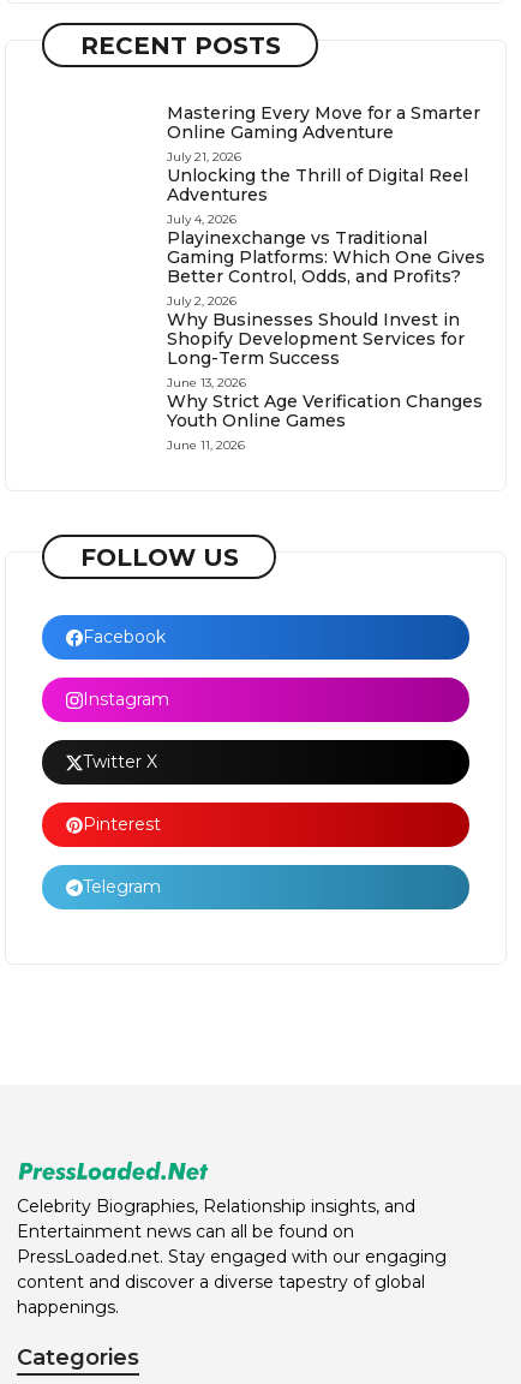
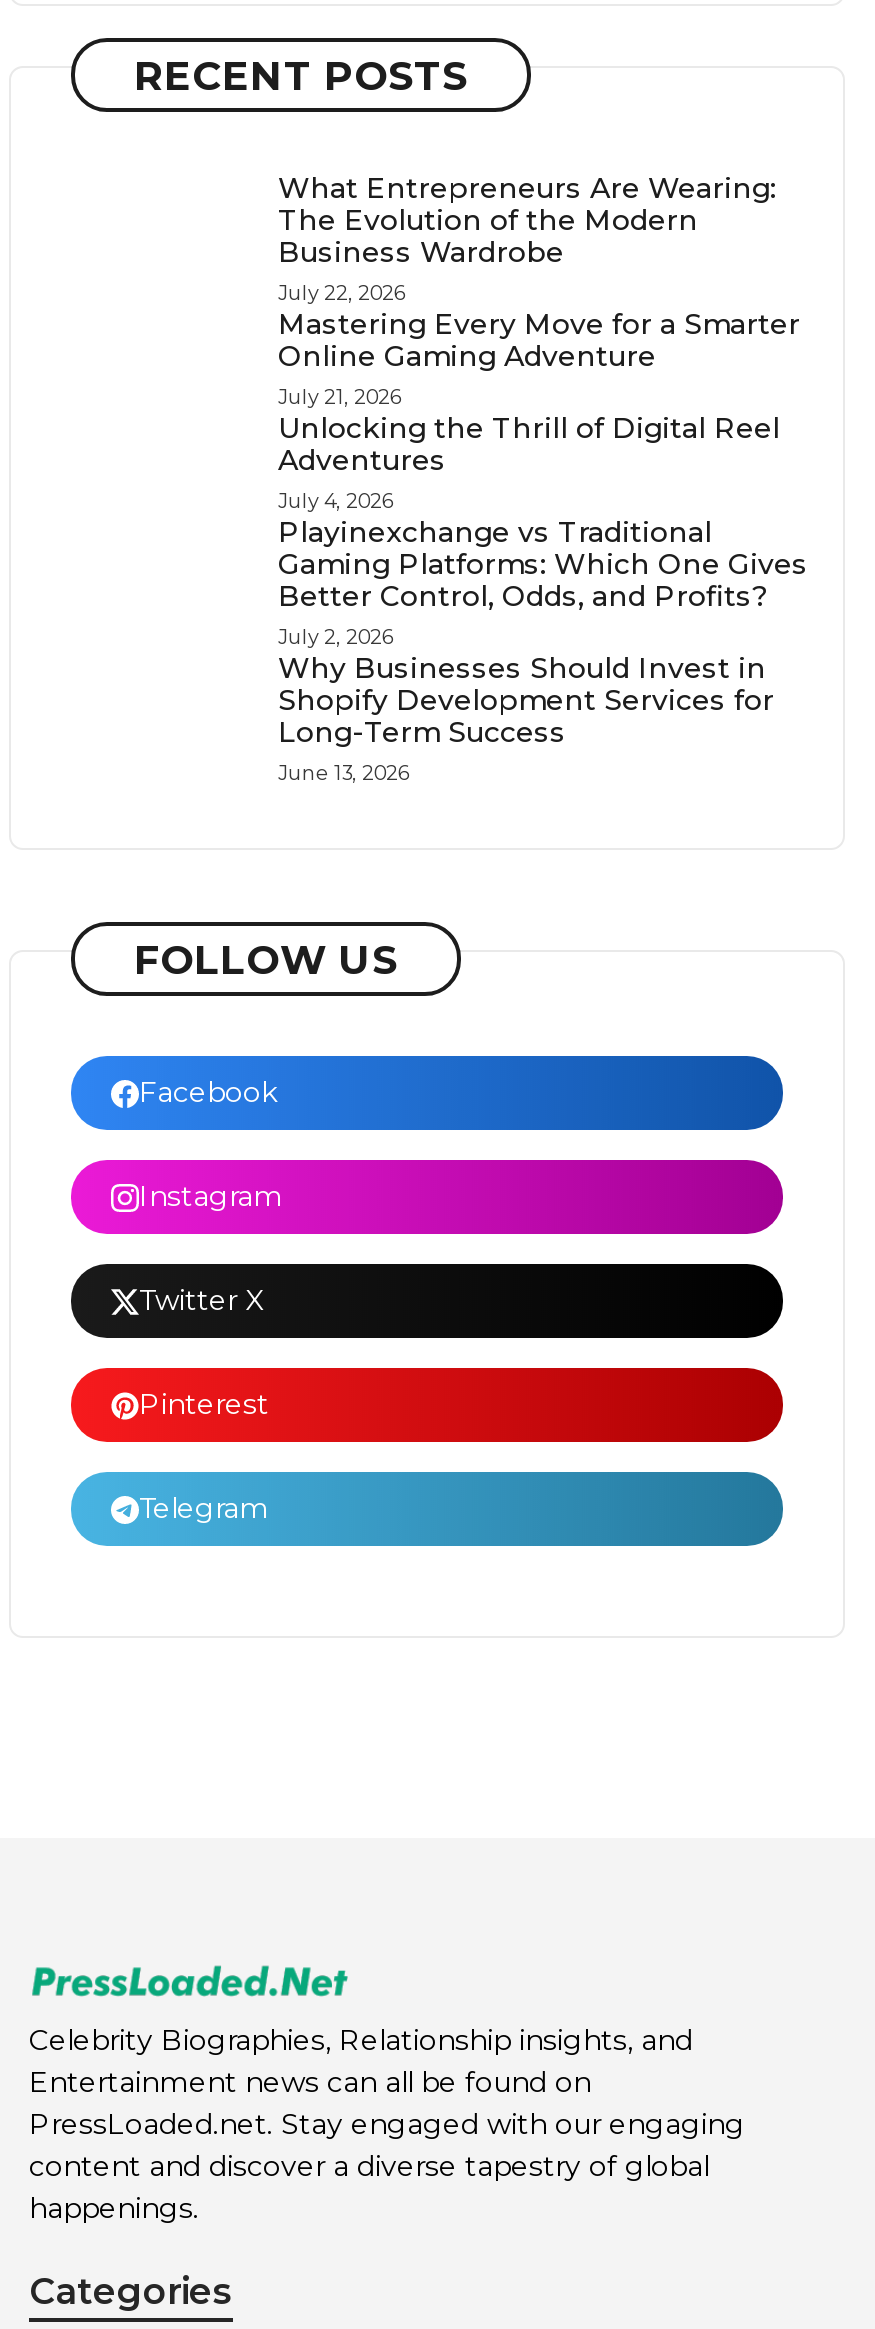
+ What Entrepreneurs Are Wearing:
+ The Evolution of the Modern
+ Business Wardrobe
+ July 22, 2026

moved down: Mastering Every Move for a Smarter | Online Gaming Adventure | July 21, 2026 | ... | Long-Term Success | June 13, 2026

- Why Strict Age Verification Changes
- Youth Online Games
- June 11, 2026
